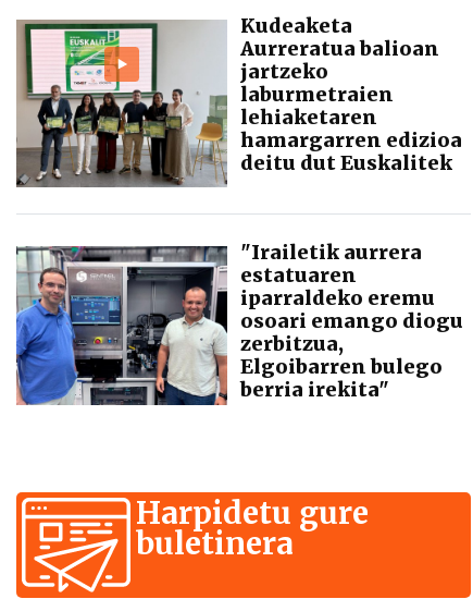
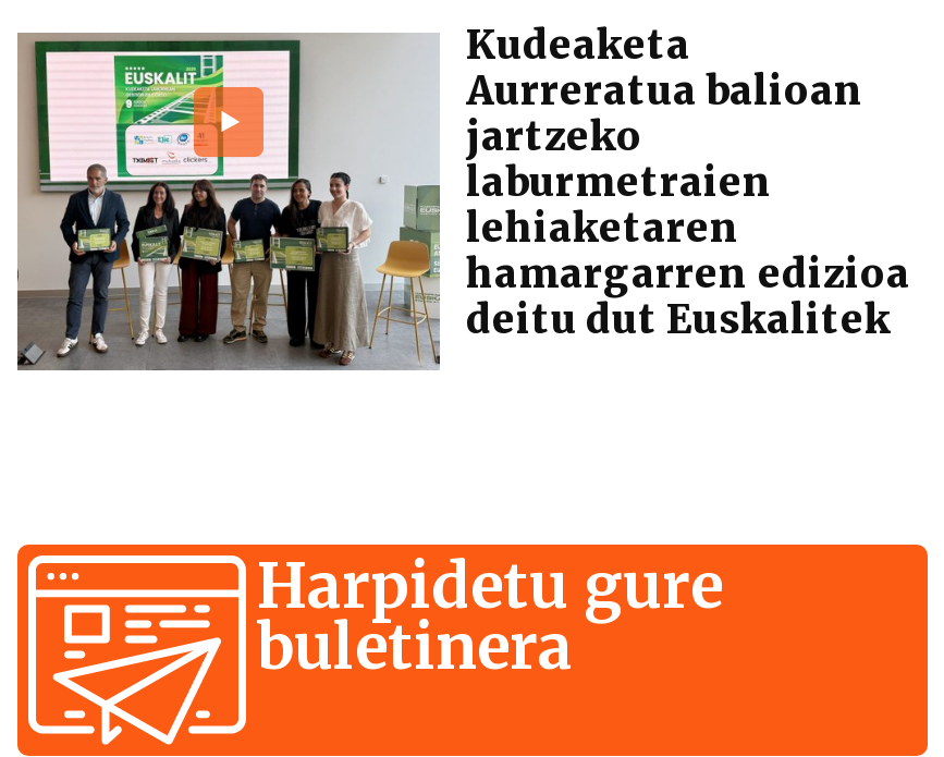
- [image]
- "Irailetik aurrera
- estatuaren
- iparraldeko eremu
- osoari emango diogu
- zerbitzua,
- Elgoibarren bulego
- berria irekita"
